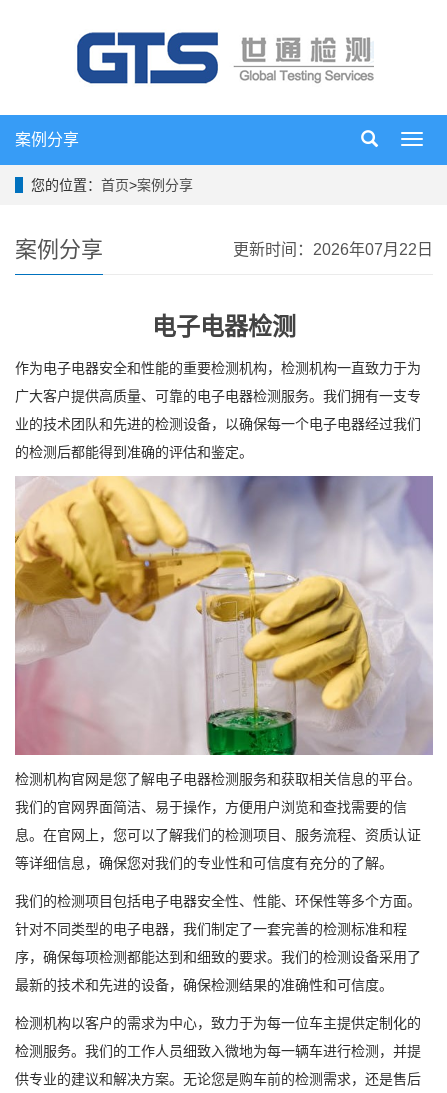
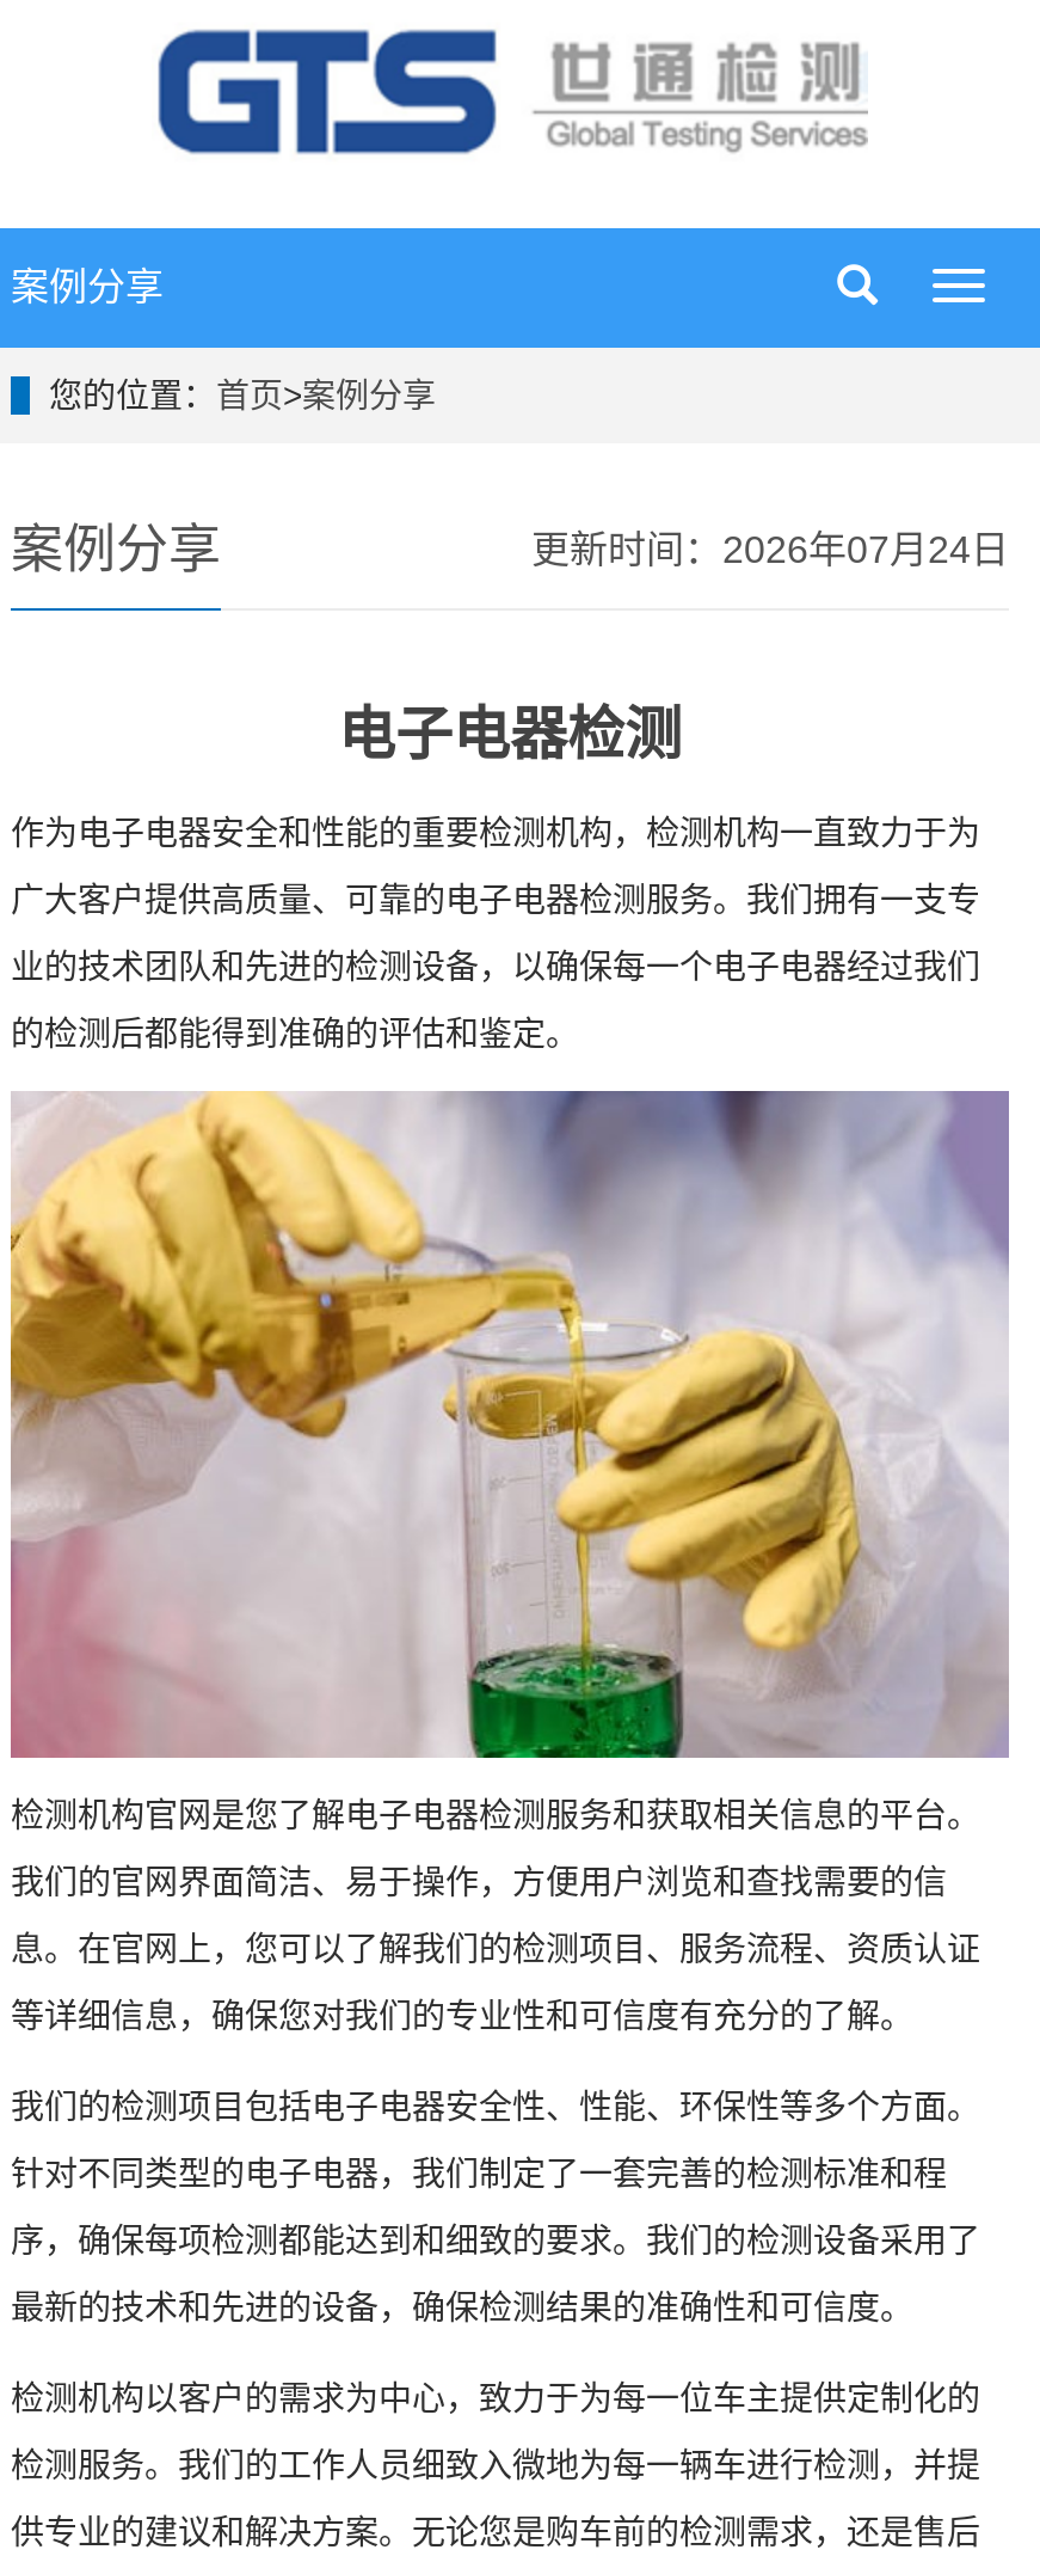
- 更新时间：2026年07月22日
+ 更新时间：2026年07月24日
